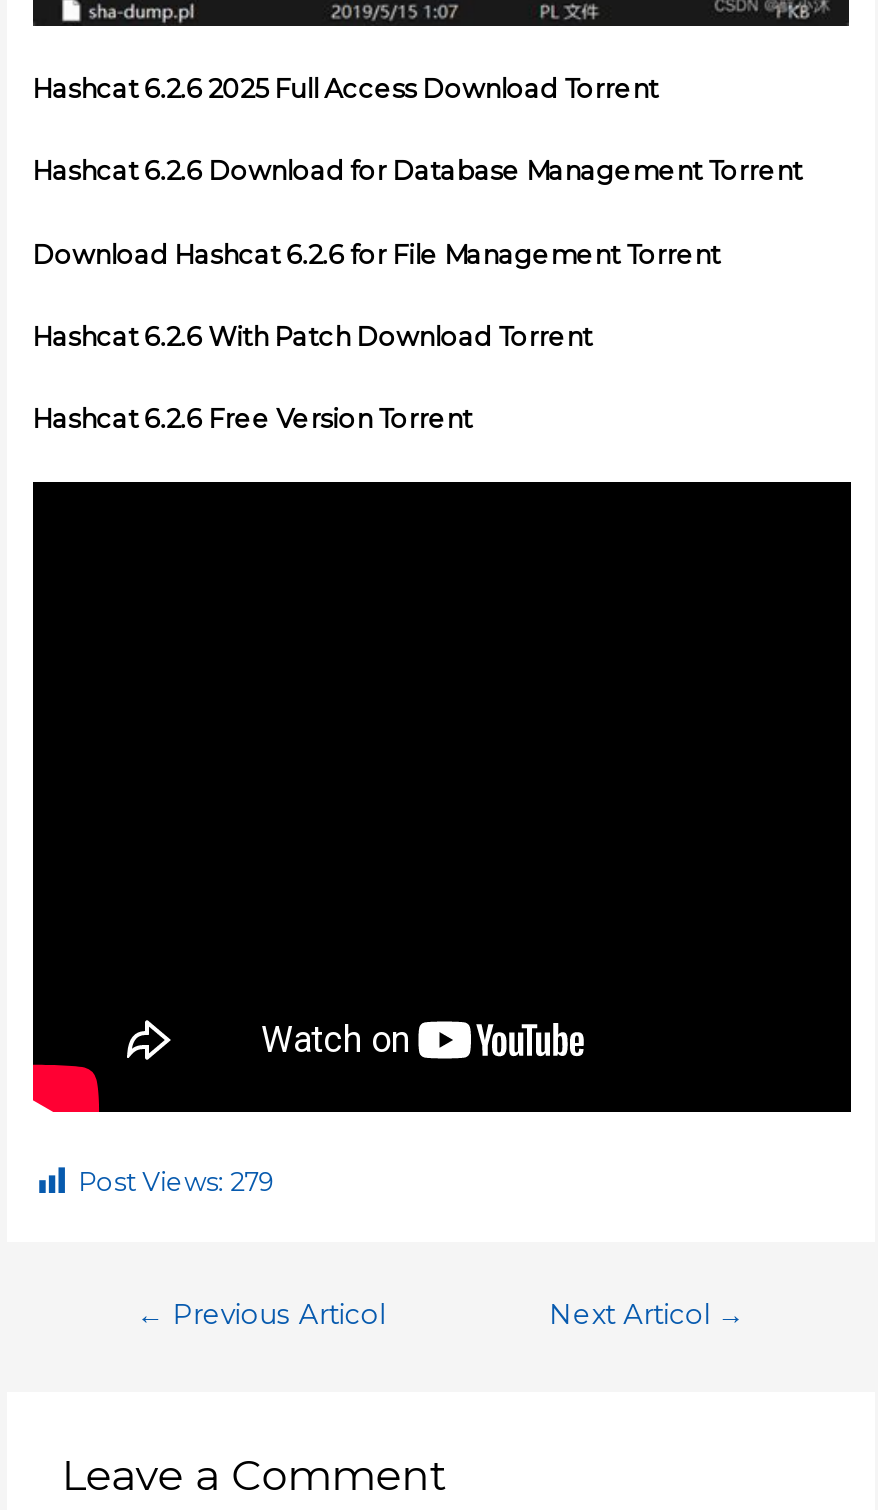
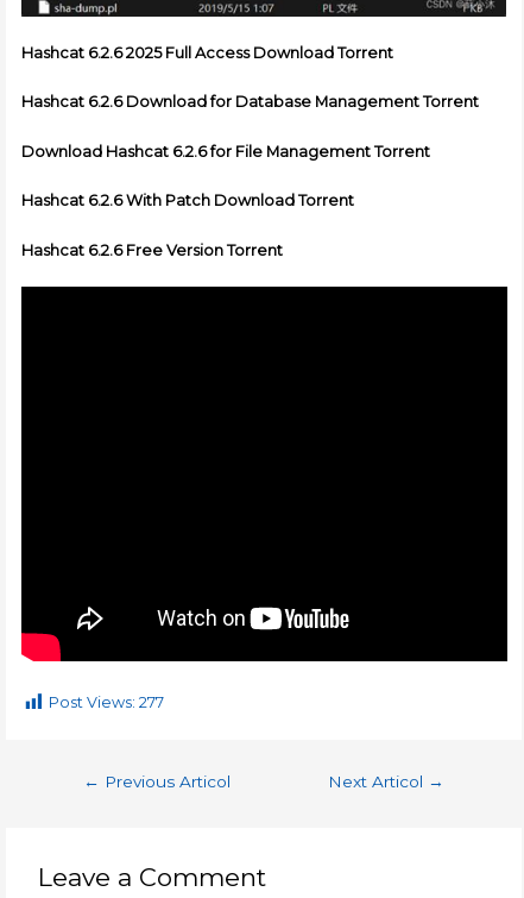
- Post Views: 279
+ Post Views: 277
